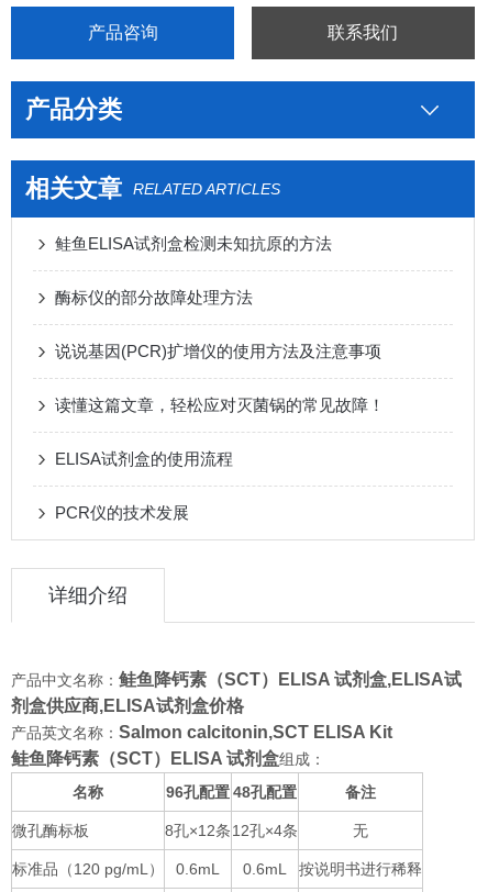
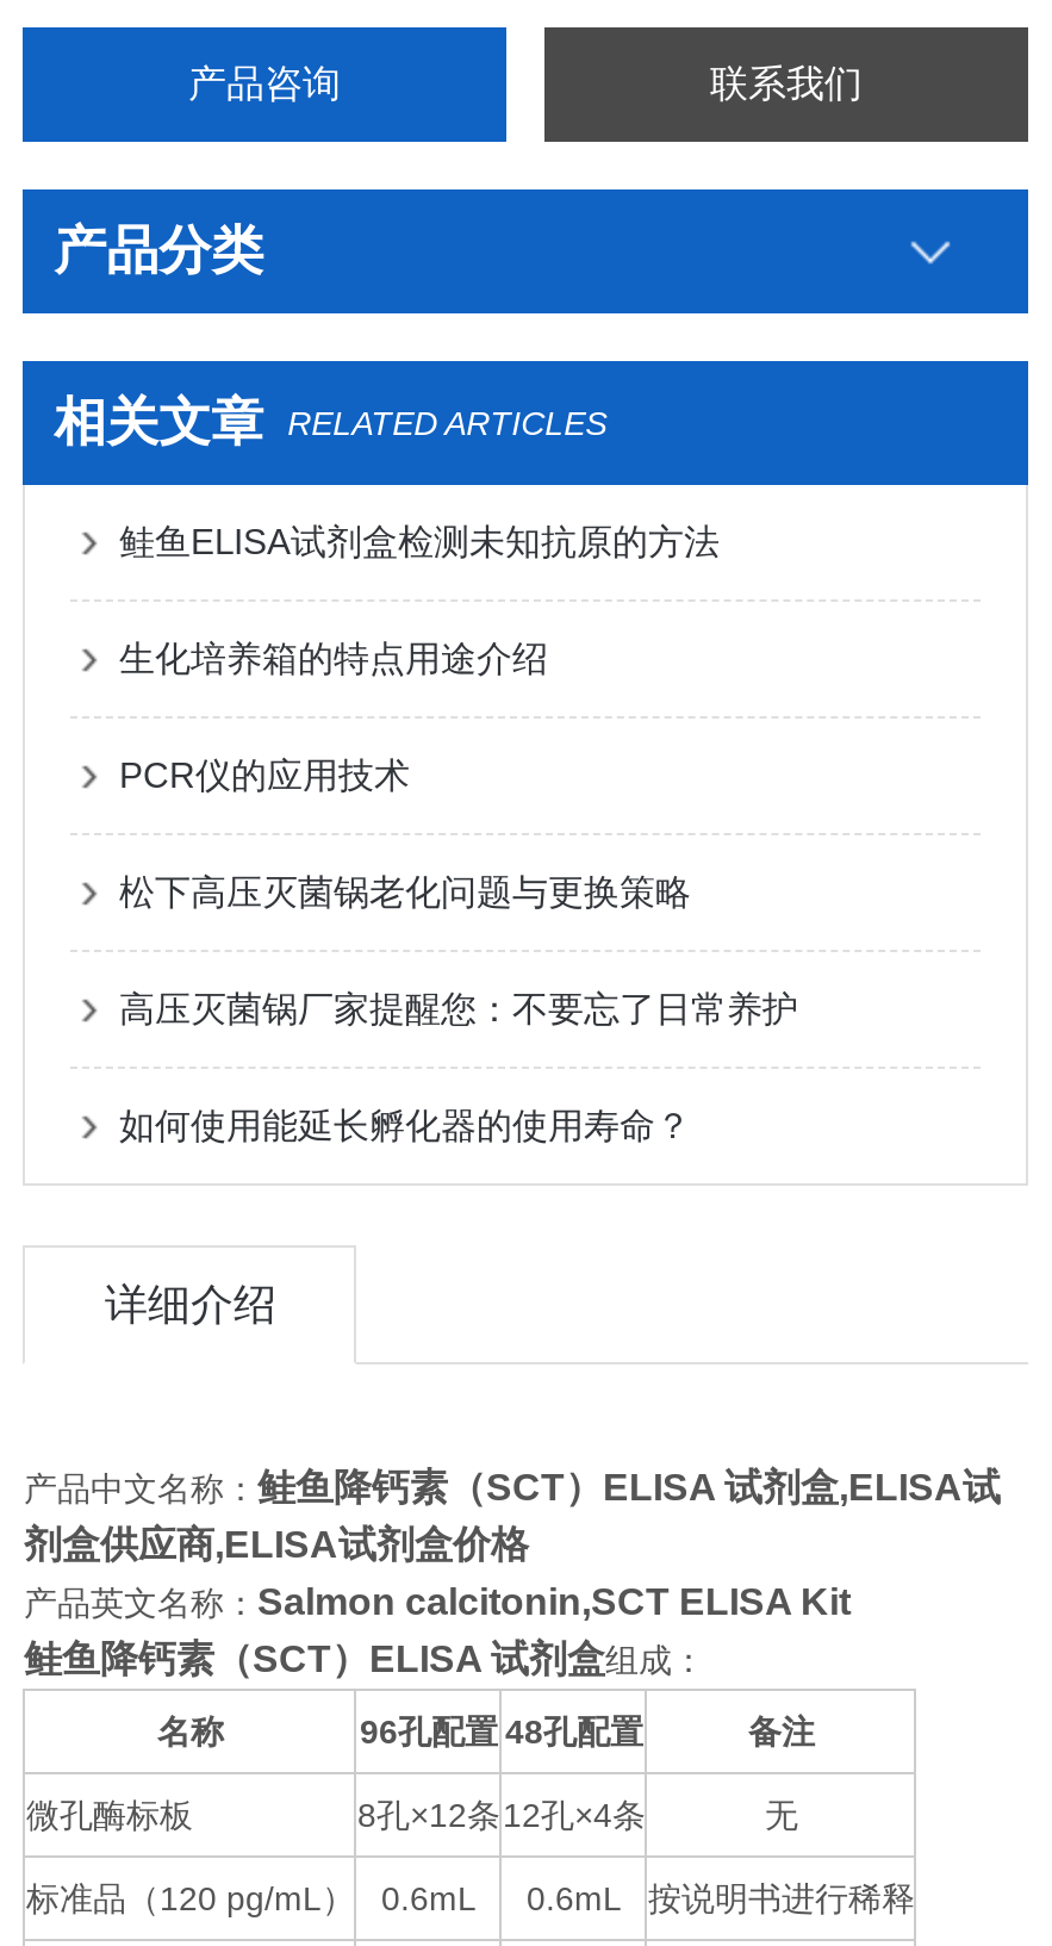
- 酶标仪的部分故障处理方法
+ 生化培养箱的特点用途介绍

- 说说基因(PCR)扩增仪的使用方法及注意事项
+ PCR仪的应用技术

- 读懂这篇文章，轻松应对灭菌锅的常见故障！
+ 松下高压灭菌锅老化问题与更换策略

- ELISA试剂盒的使用流程
+ 高压灭菌锅厂家提醒您：不要忘了日常养护

- PCR仪的技术发展
+ 如何使用能延长孵化器的使用寿命？
